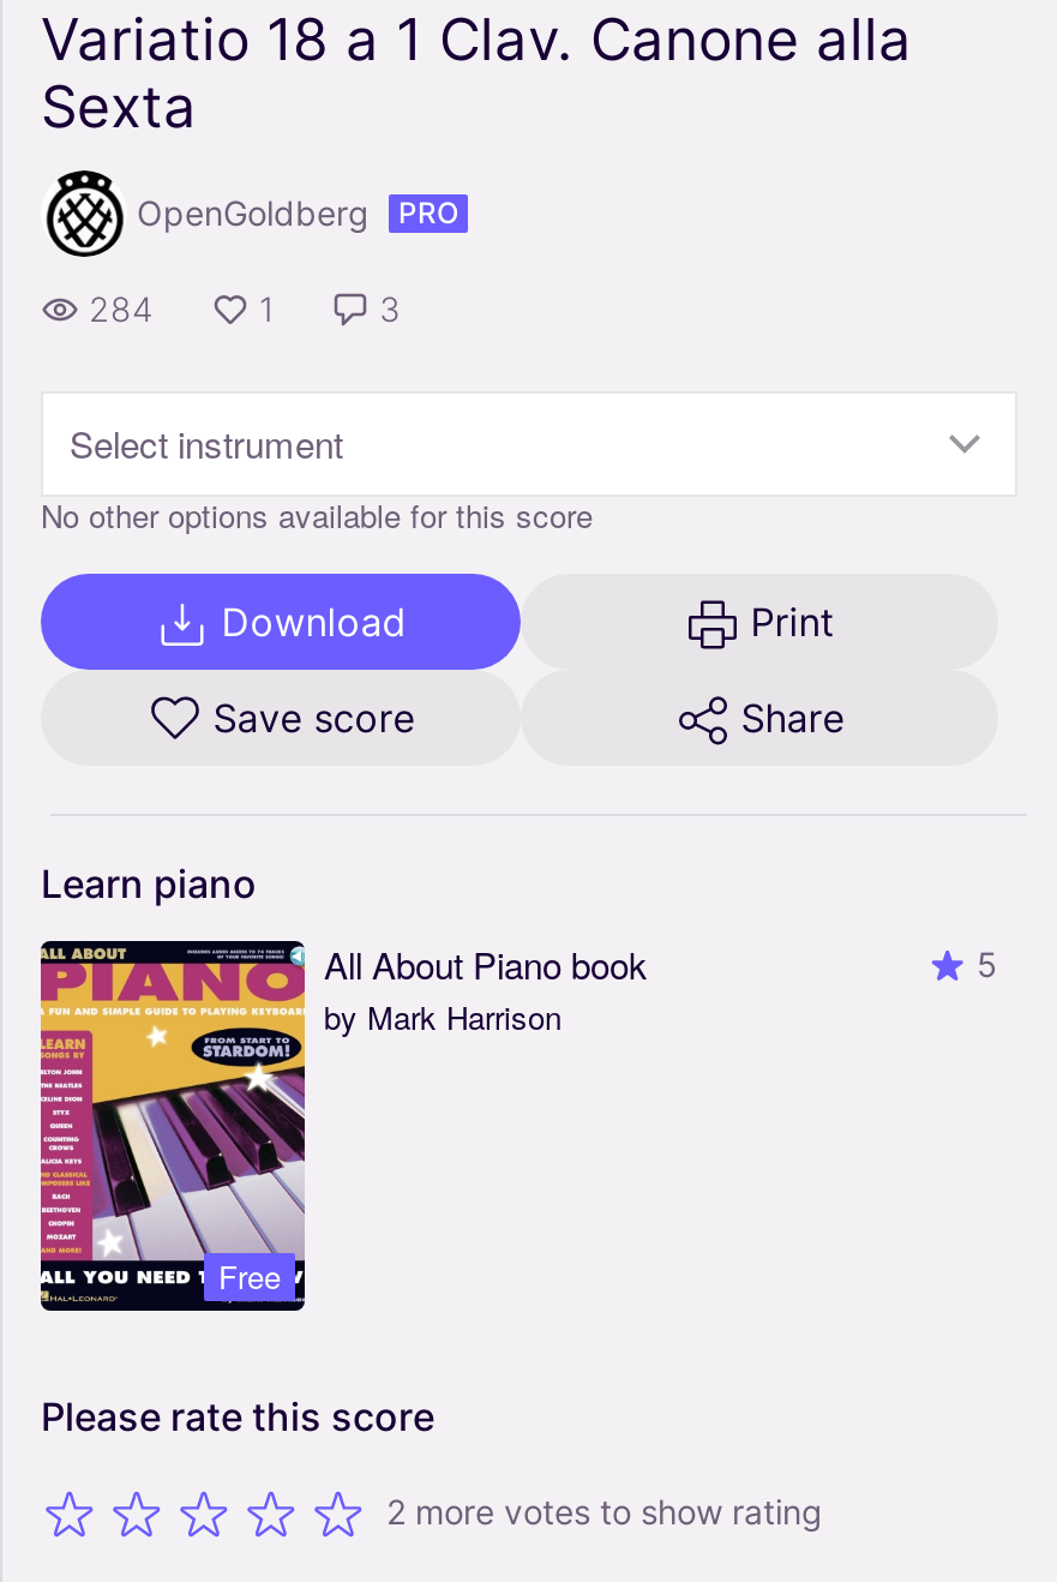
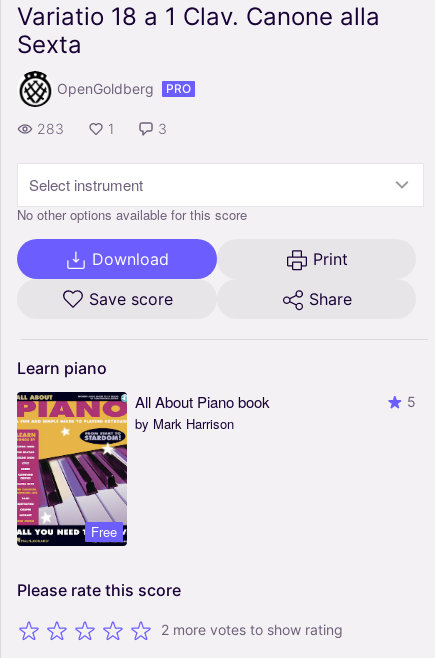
- 284
+ 283
